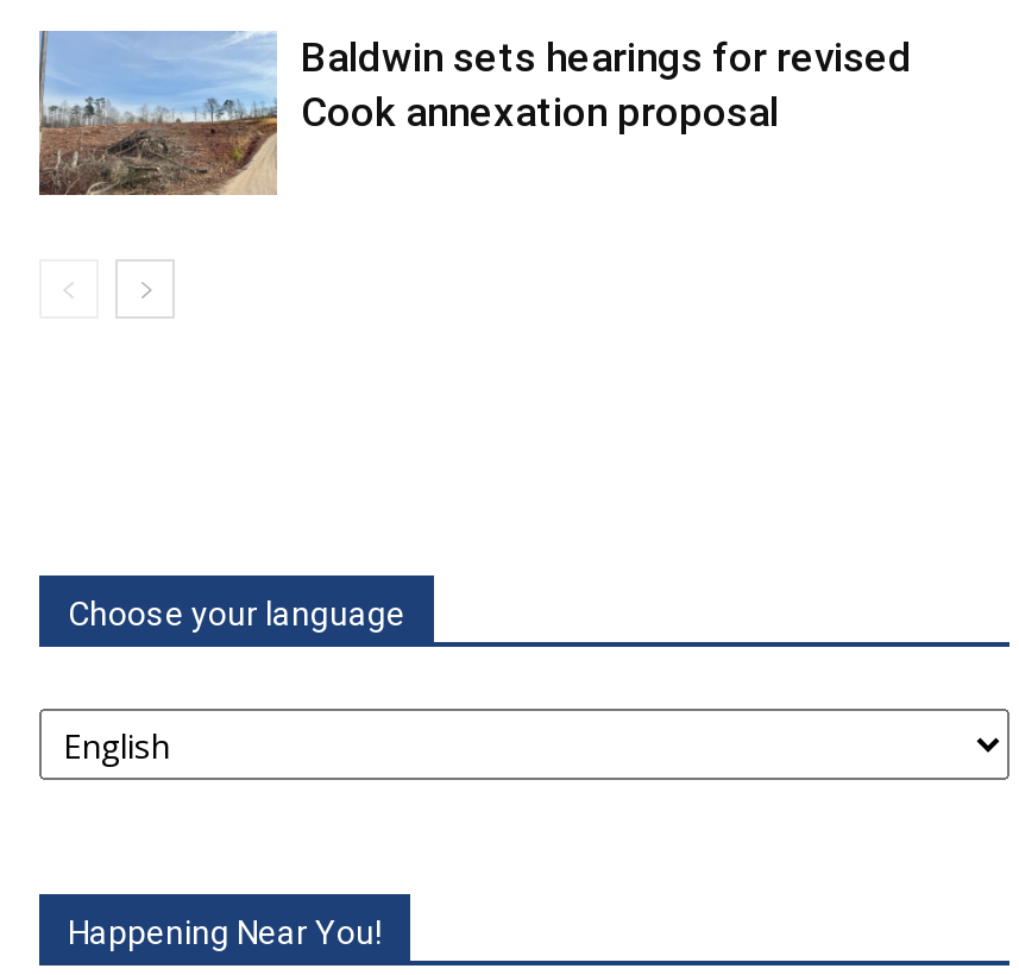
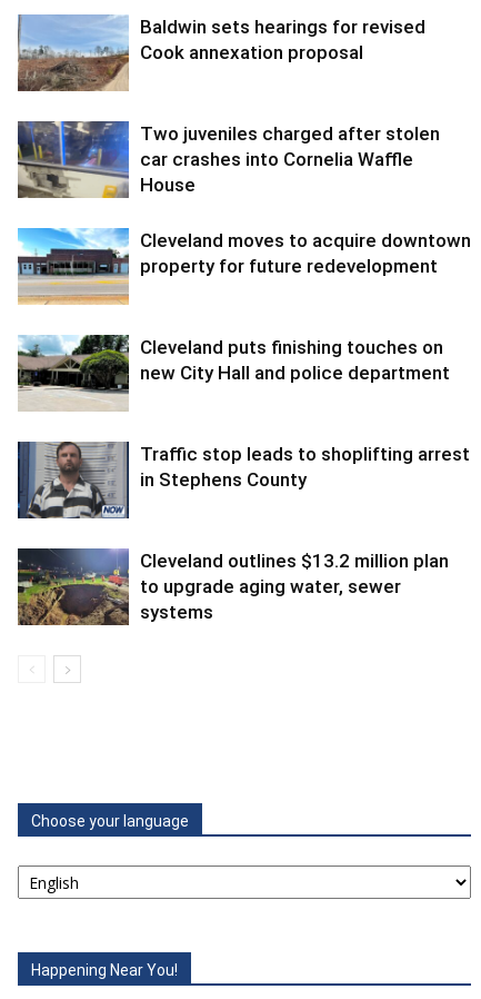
+ [image]
+ Two juveniles charged after stolen
+ car crashes into Cornelia Waffle
+ House
+ Cleveland moves to acquire downtown
+ property for future redevelopment

+ [image]
+ Cleveland puts finishing touches on
+ new City Hall and police department

+ [image]
+ Traffic stop leads to shoplifting arrest
+ in Stephens County

+ [image]
+ Cleveland outlines $13.2 million plan
+ to upgrade aging water, sewer
+ systems

+ [image]
